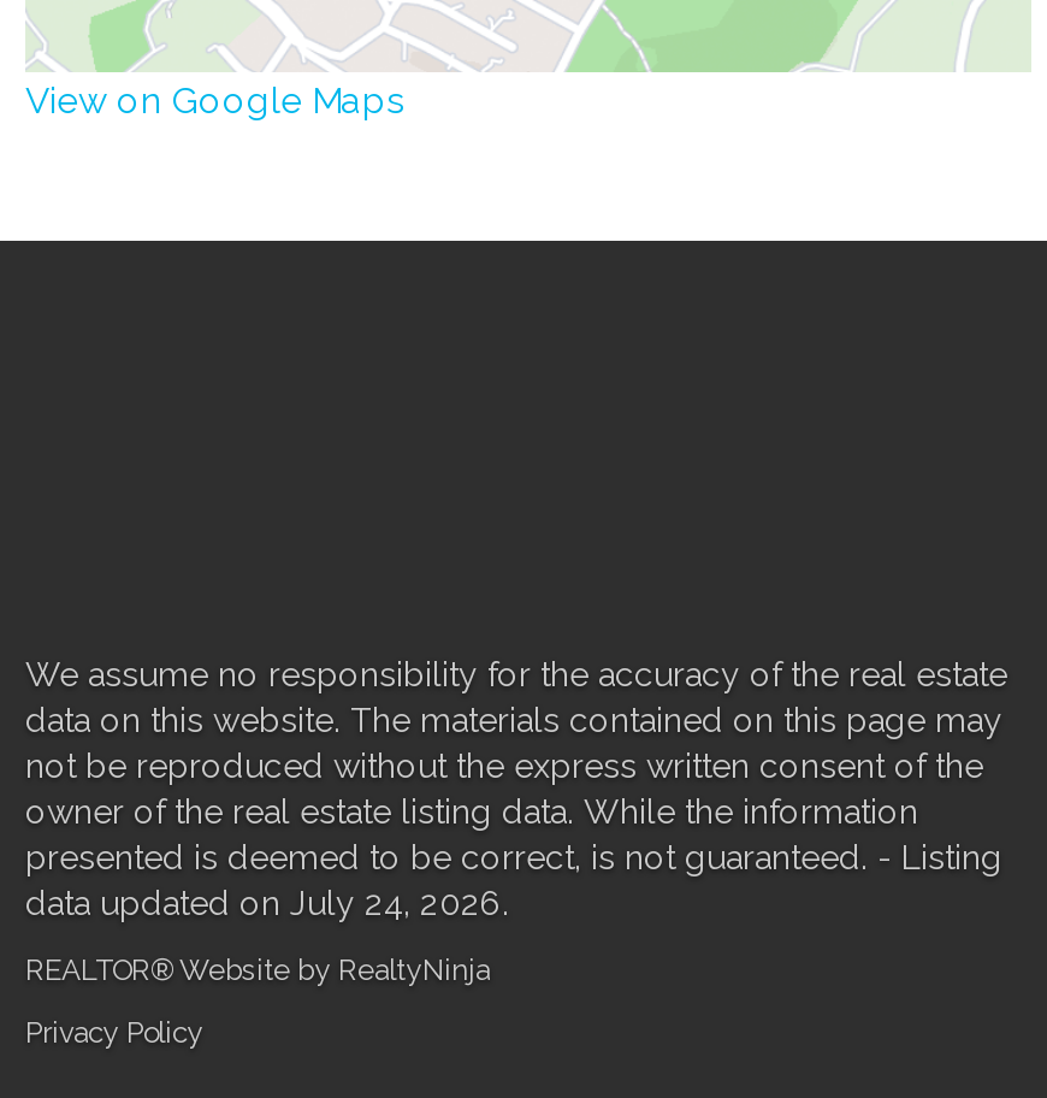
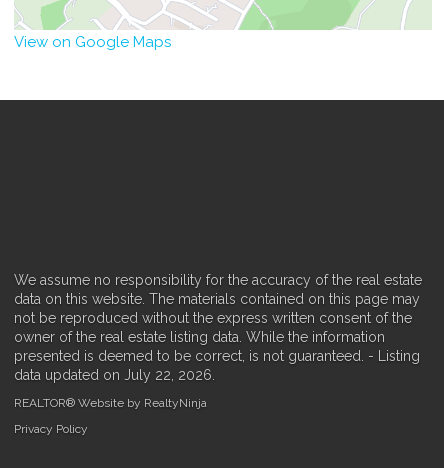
- data updated on July 24, 2026.
+ data updated on July 22, 2026.
